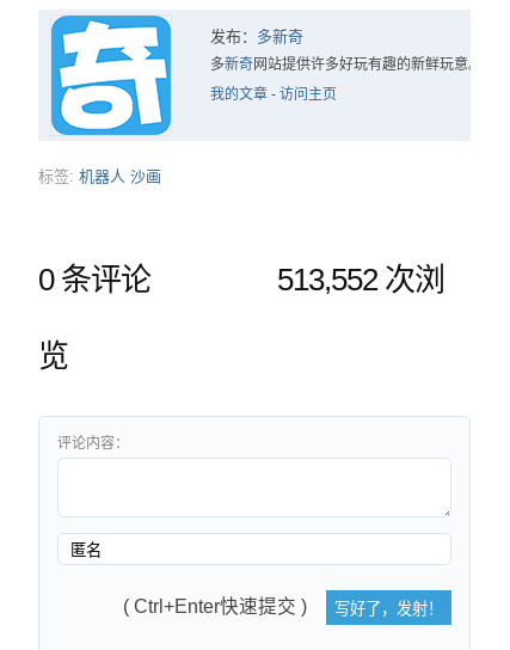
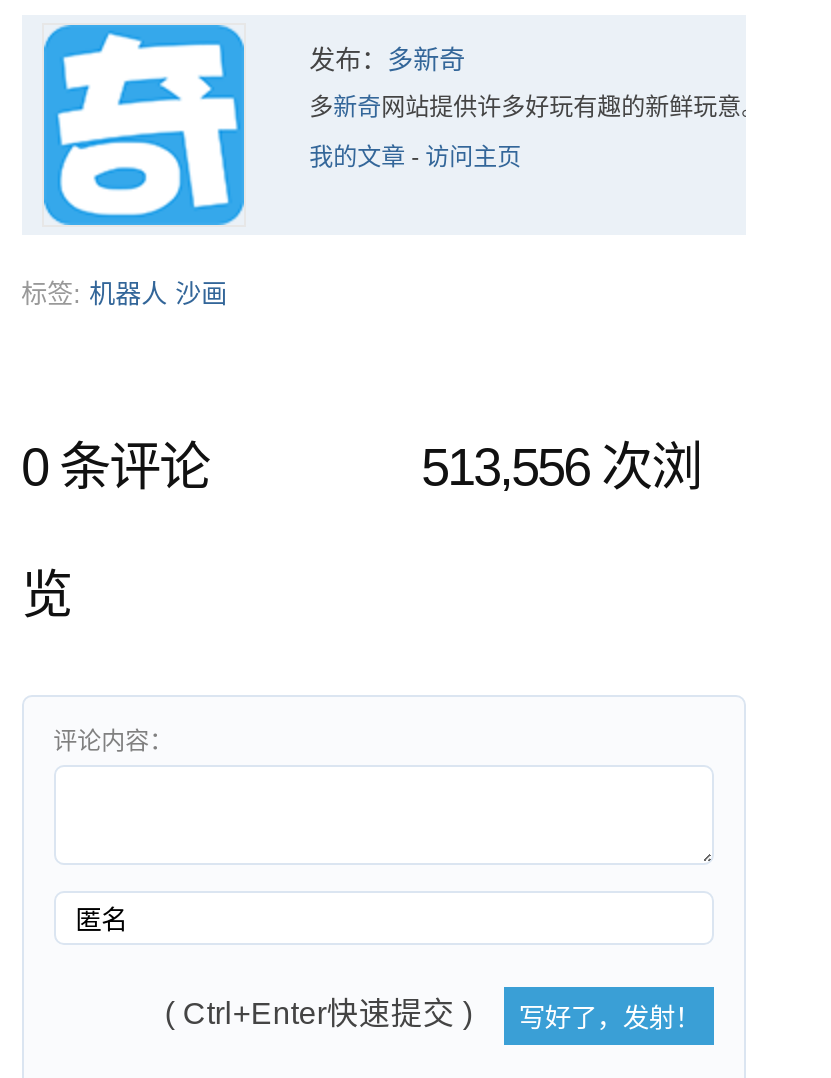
- 513,552 次浏
+ 513,556 次浏
